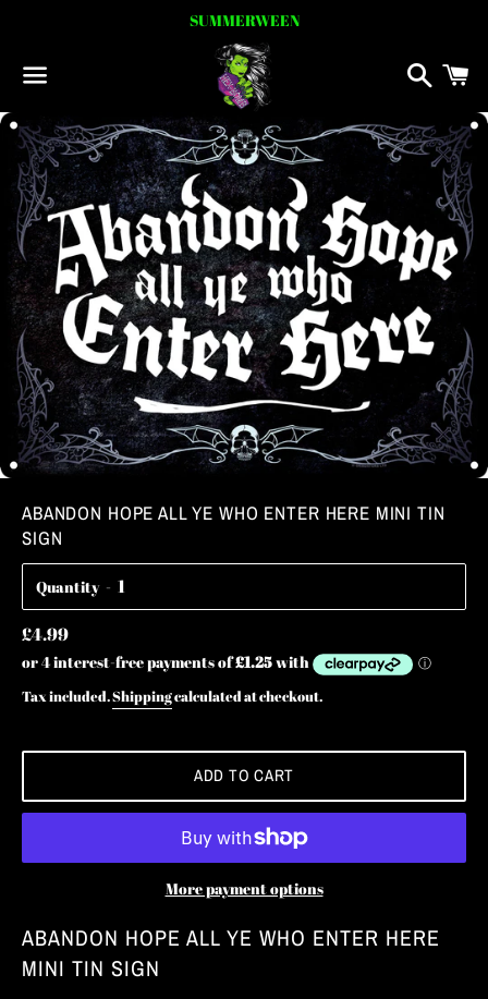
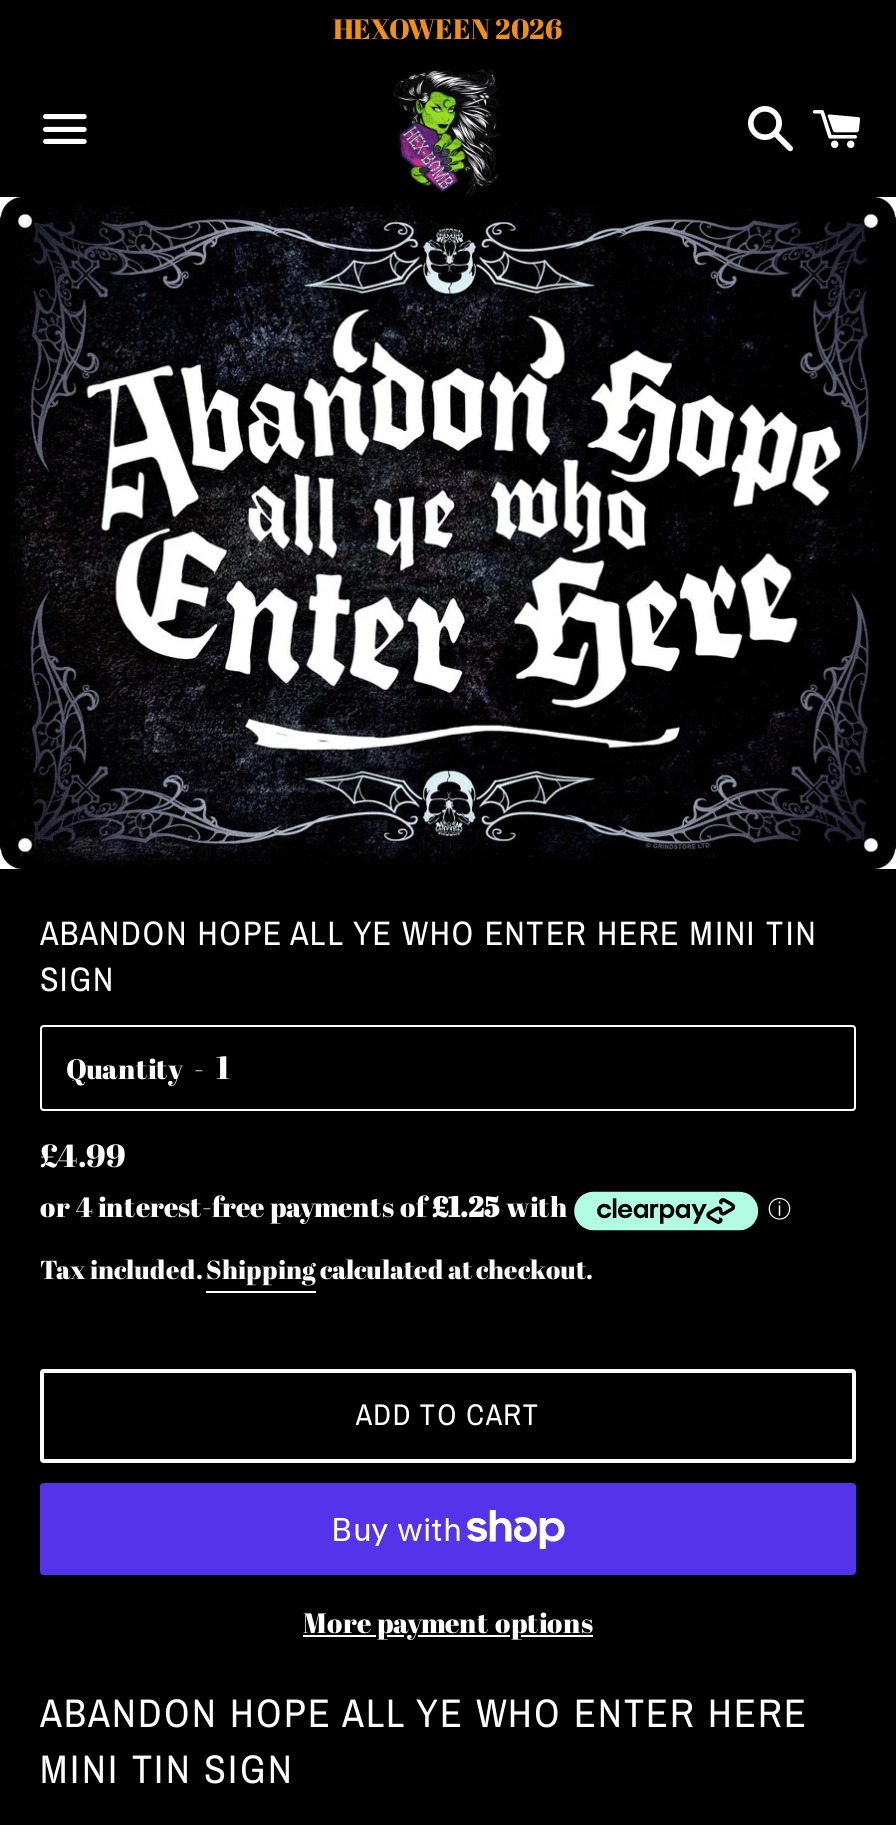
- SUMMERWEEN
+ HEXOWEEN 2026
